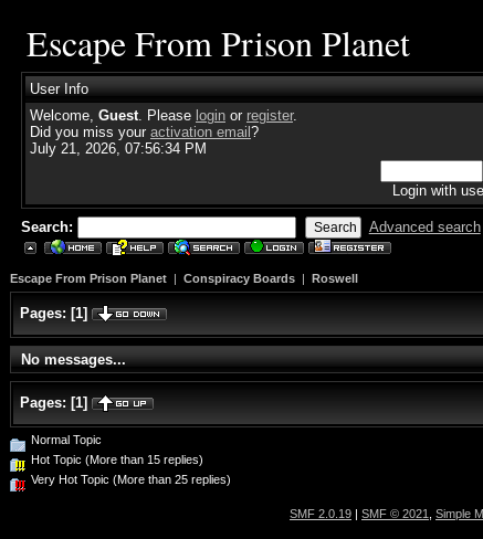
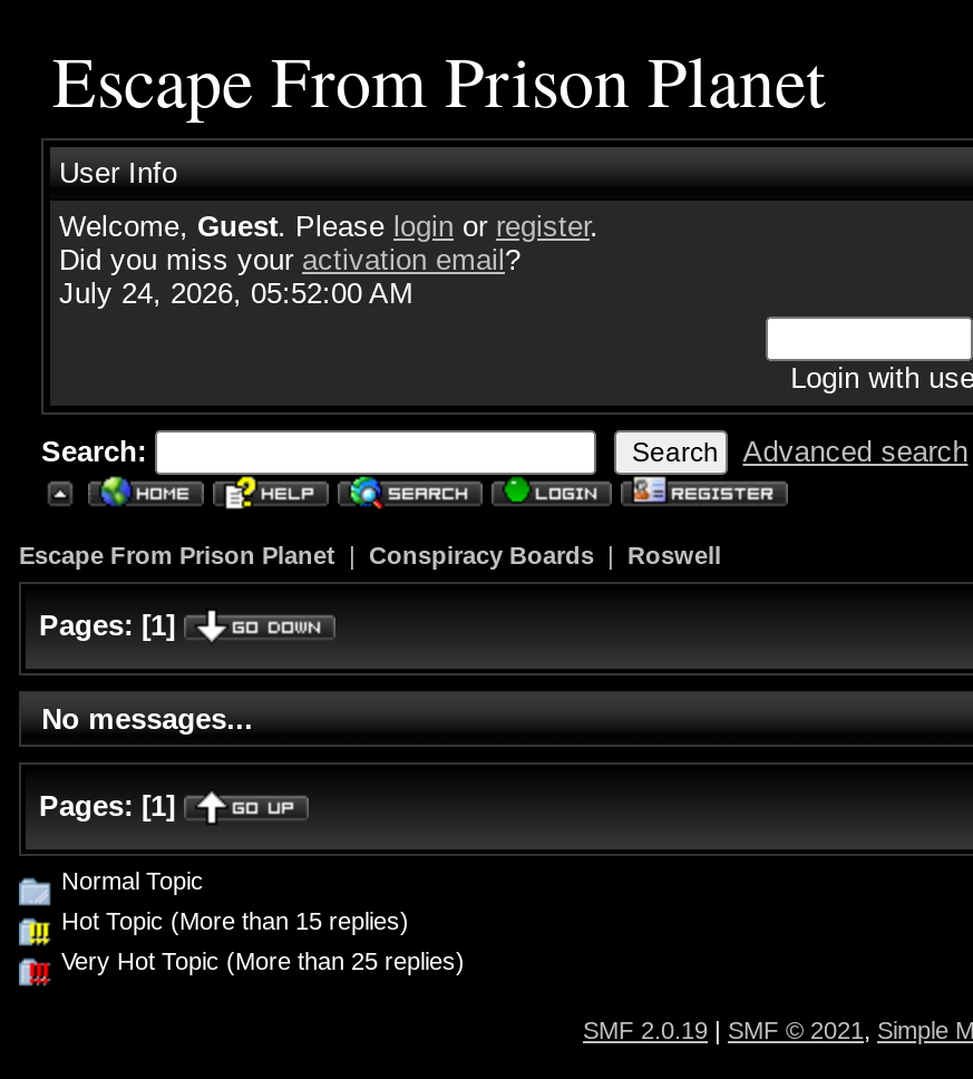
- July 21, 2026, 07:56:34 PM
+ July 24, 2026, 05:52:00 AM
